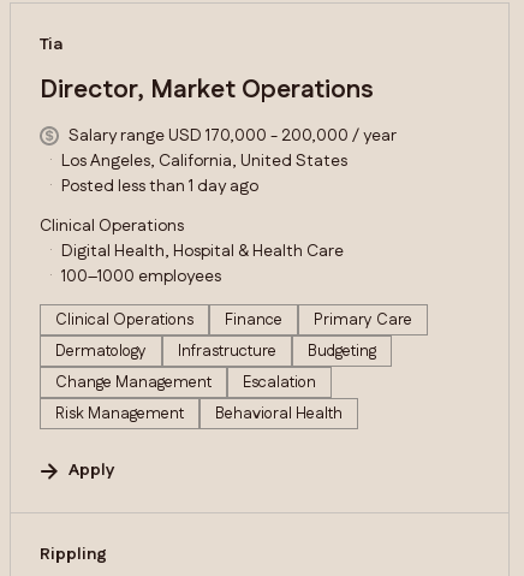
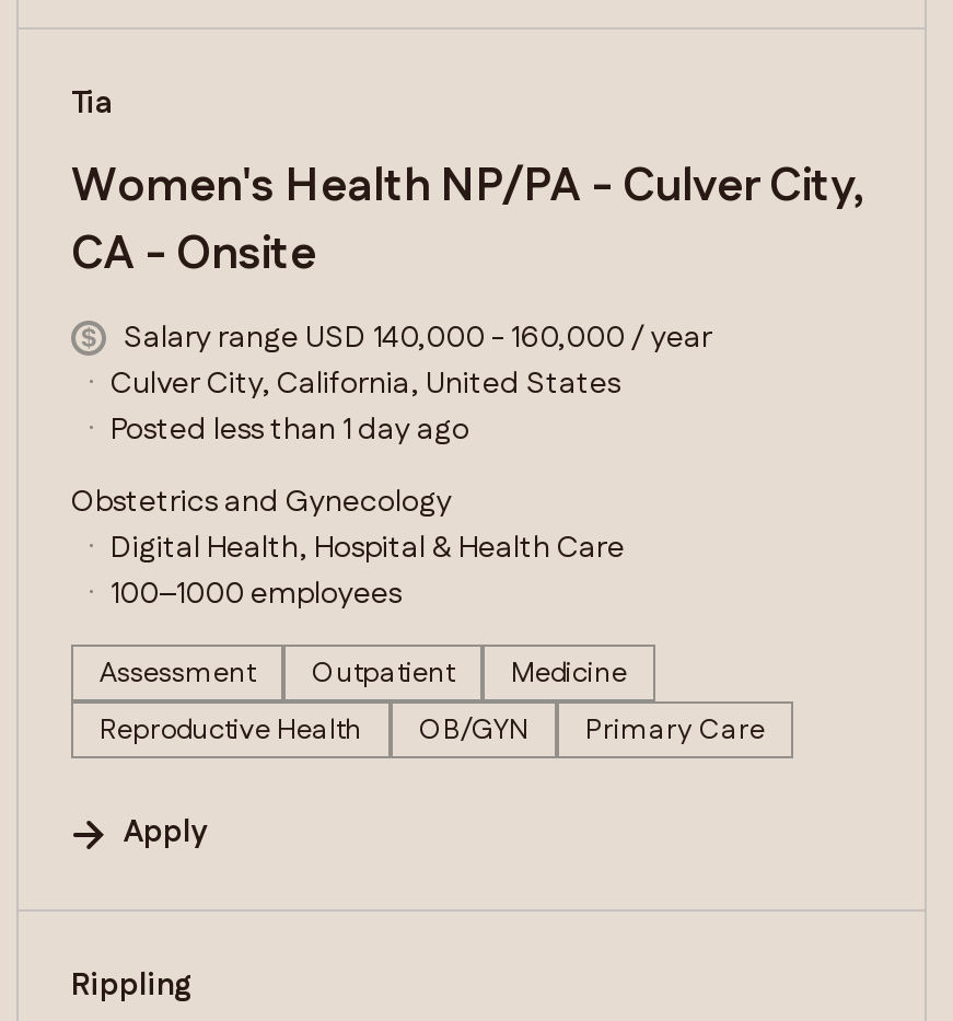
- Director, Market Operations
- Salary range USD 170,000 - 200,000 / year
- Los Angeles, California, United States
+ Women's Health NP/PA - Culver City,
+ CA - Onsite
+ Salary range USD 140,000 - 160,000 / year
+ Culver City, California, United States

moved down: Posted less than 1 day ago

- Clinical Operations
+ Obstetrics and Gynecology

moved down: Digital Health, Hospital & Health Care | 100–1000 employees

- Clinical Operations
- Finance
+ Assessment
+ Outpatient
+ Medicine
+ Reproductive Health
+ OB/GYN

moved down: Primary Care

- Dermatology
- Infrastructure
- Budgeting
- Change Management
- Escalation
- Risk Management
- Behavioral Health
